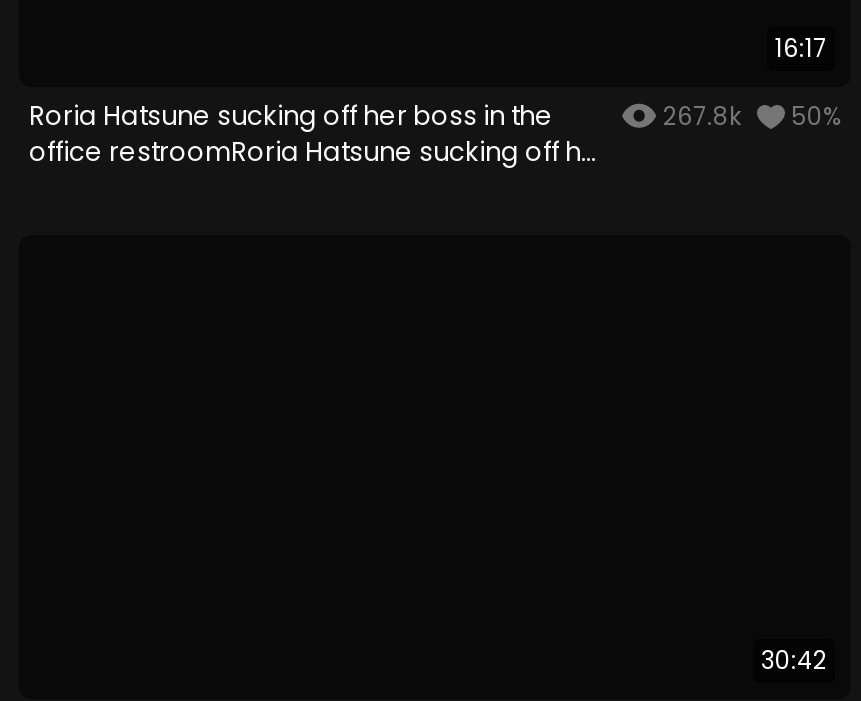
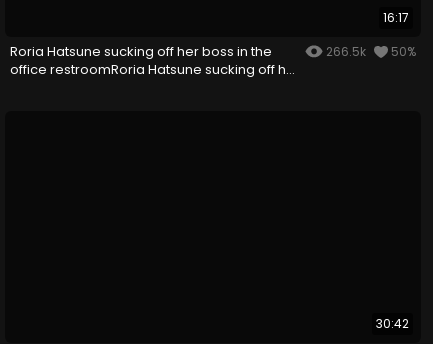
- 267.8k 50%
+ 266.5k 50%
